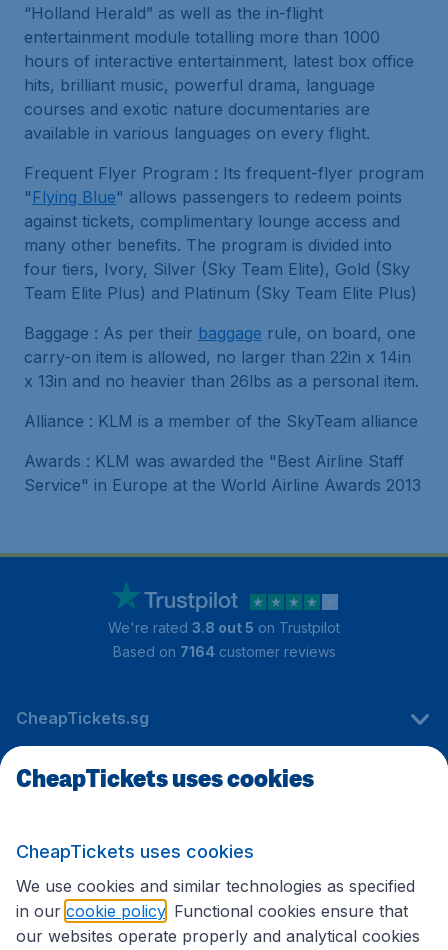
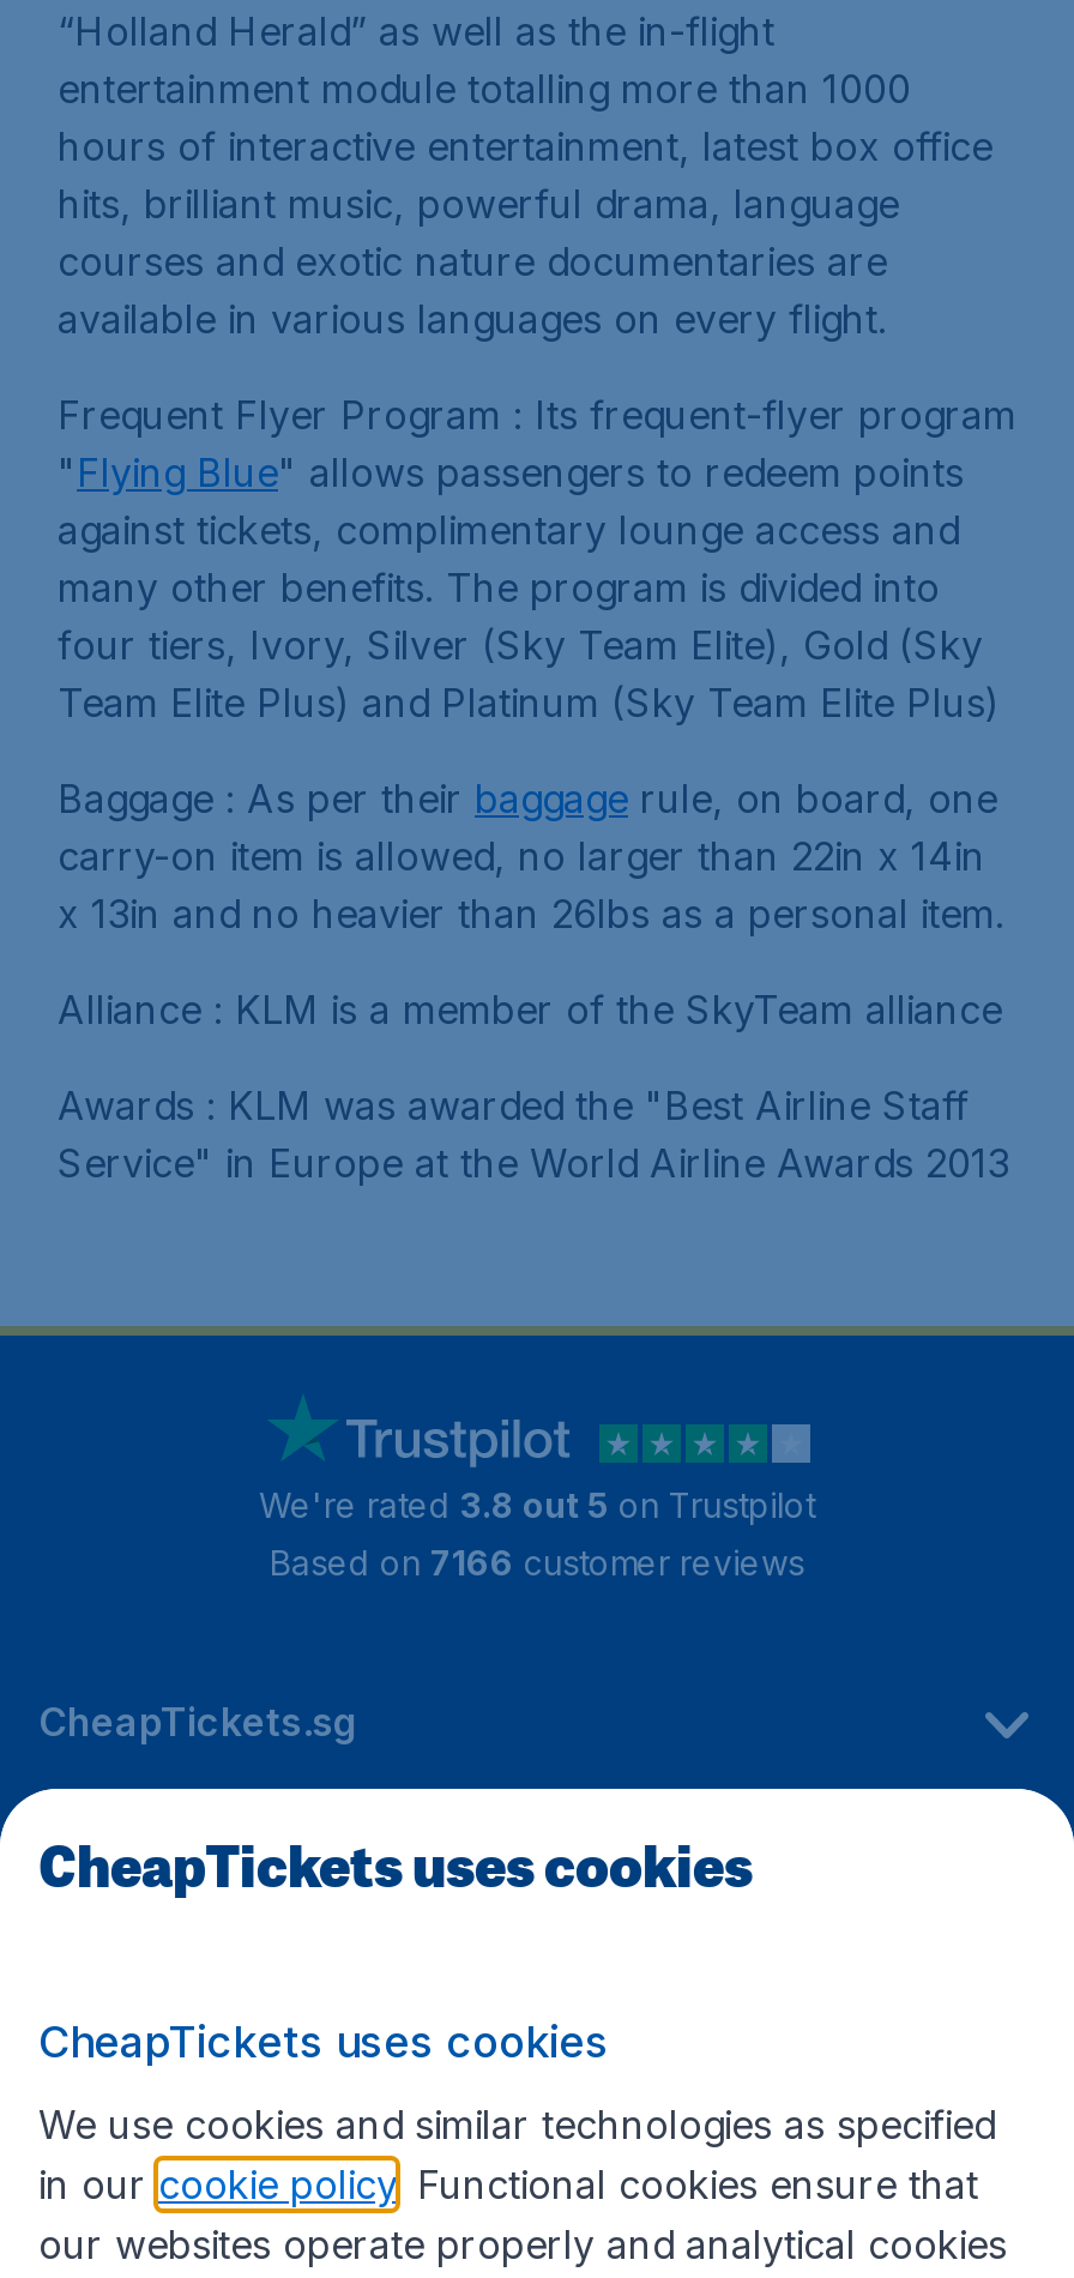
- Based on 7164 customer reviews
+ Based on 7166 customer reviews
